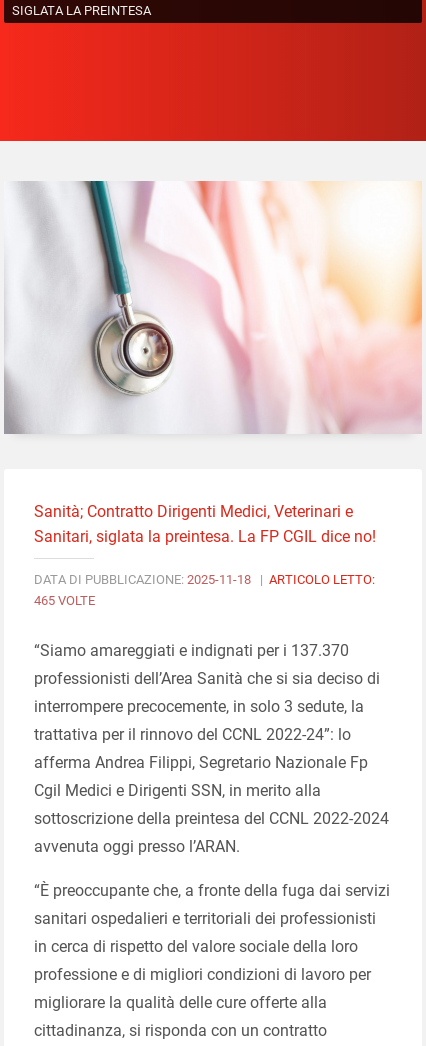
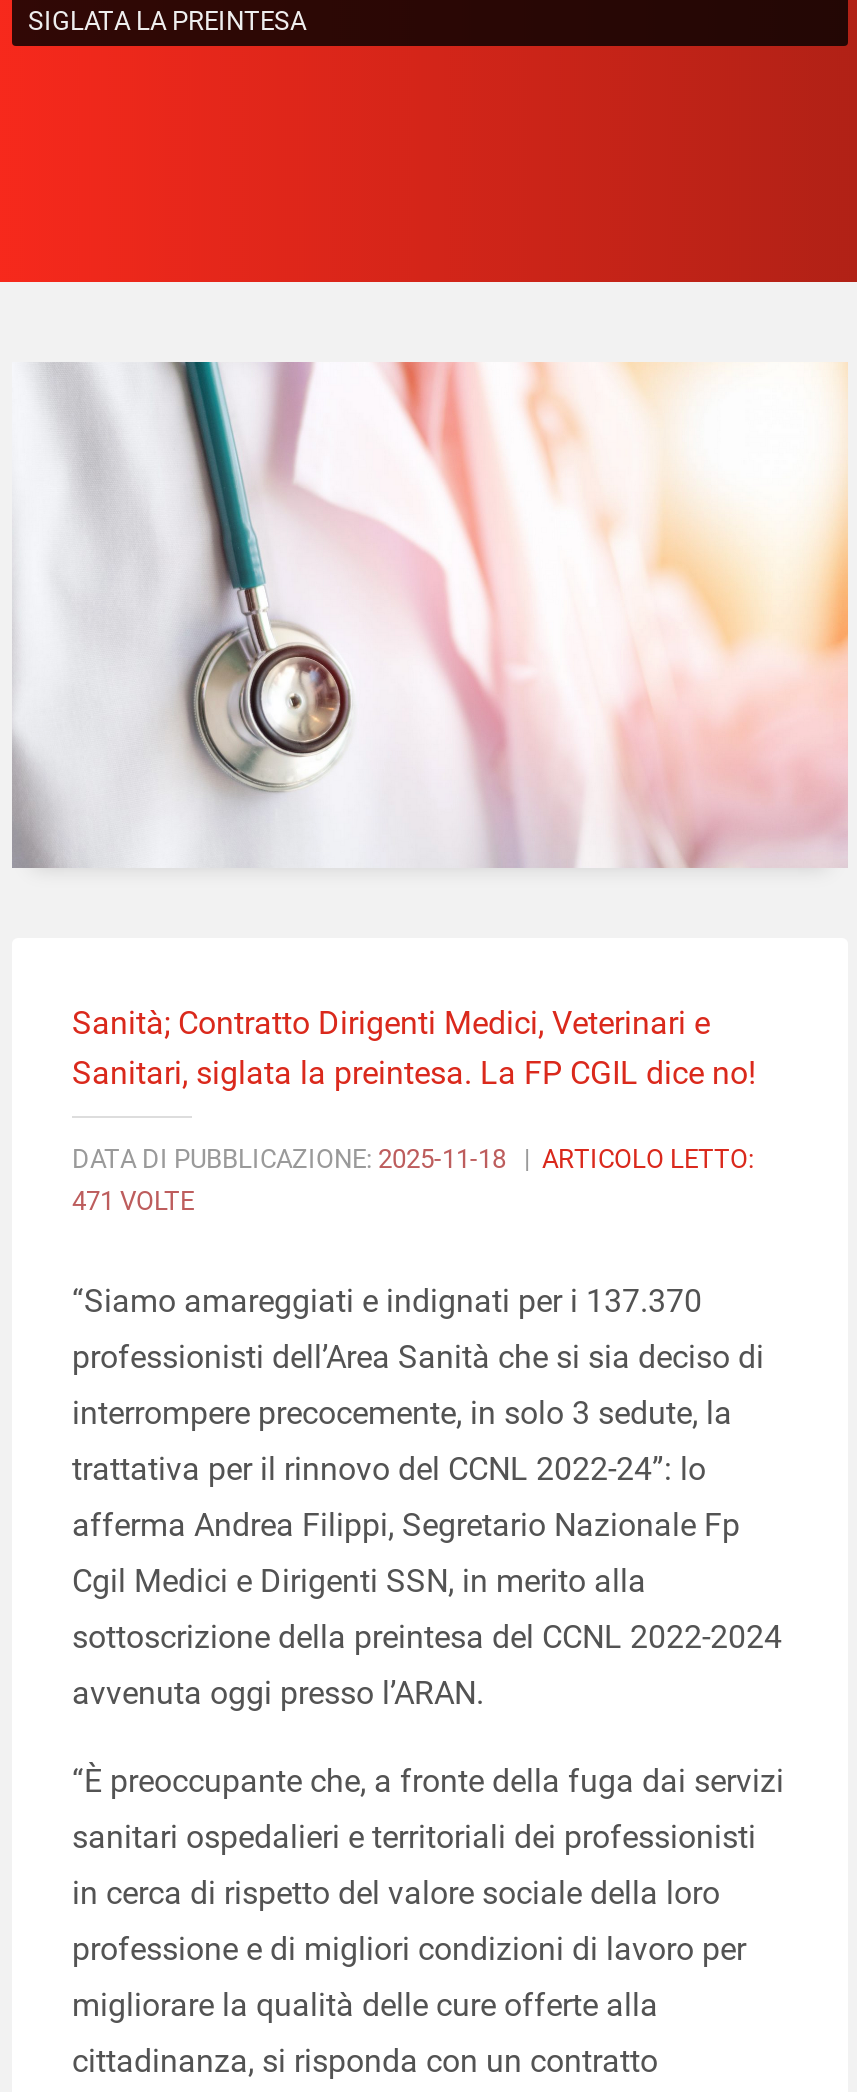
- 465 VOLTE
+ 471 VOLTE
